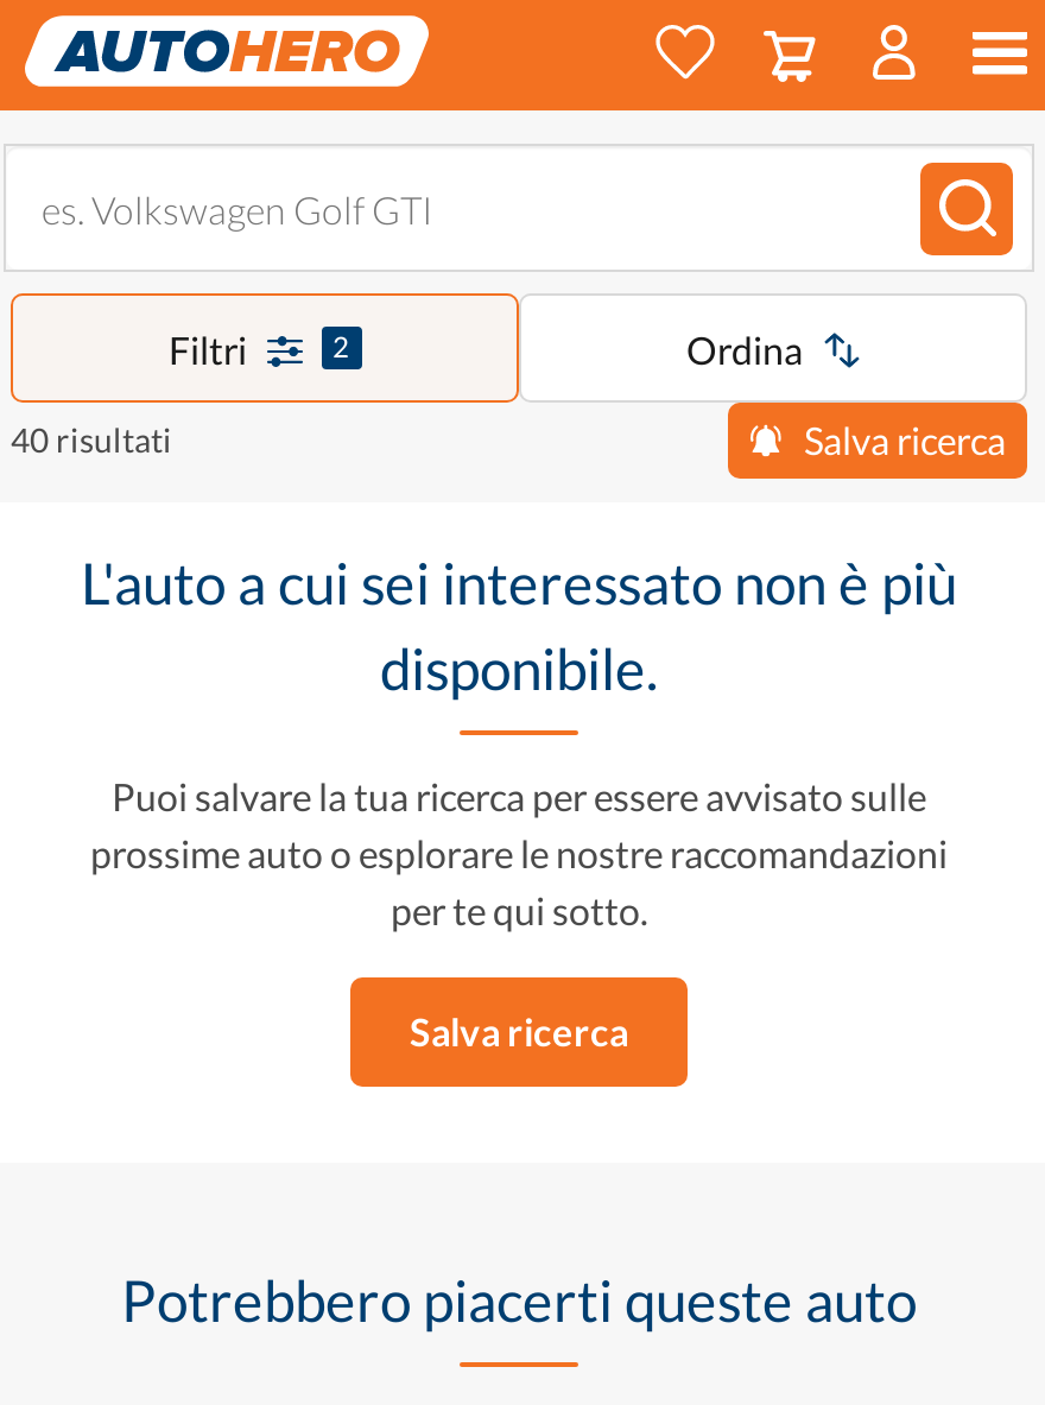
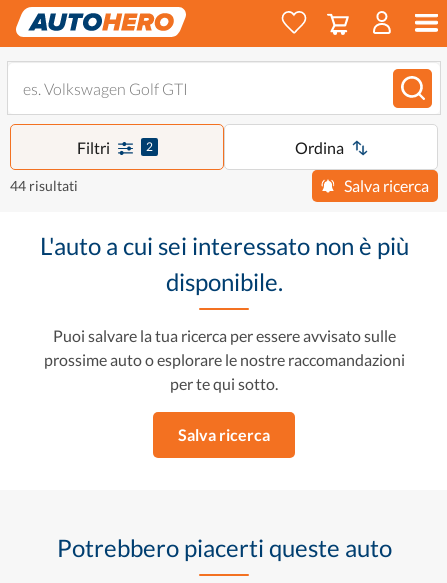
- 40 risultati
+ 44 risultati
